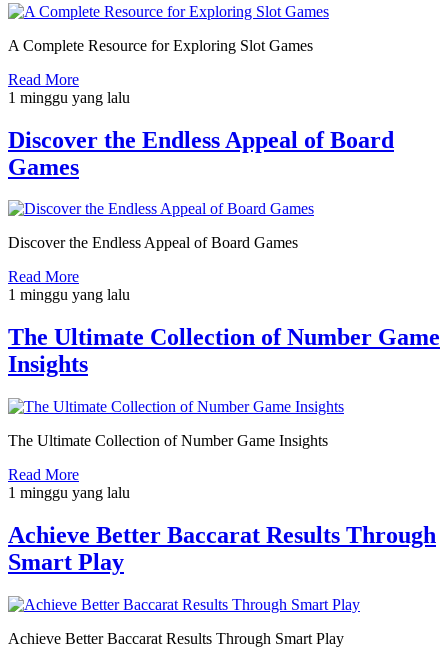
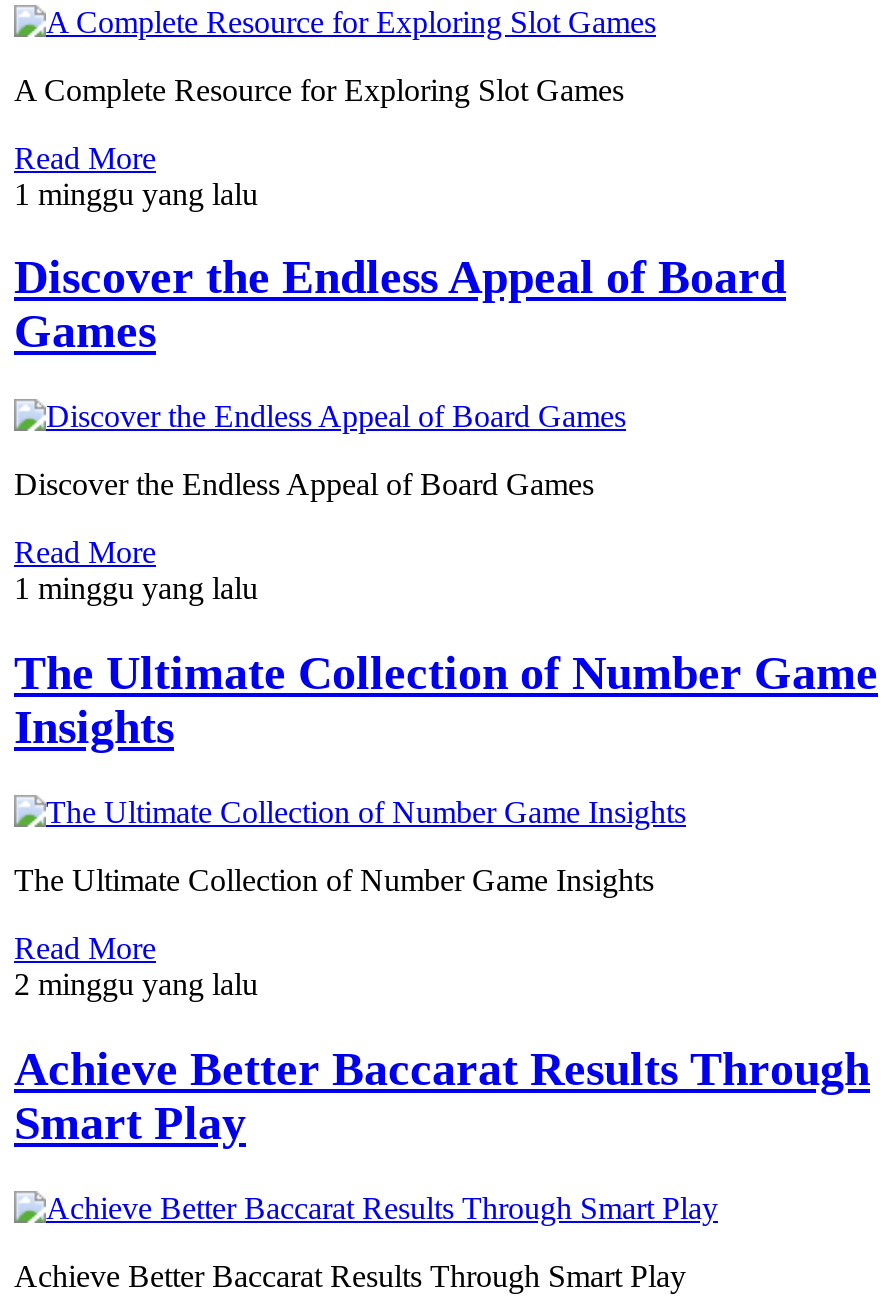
- 1 minggu yang lalu
+ 2 minggu yang lalu
